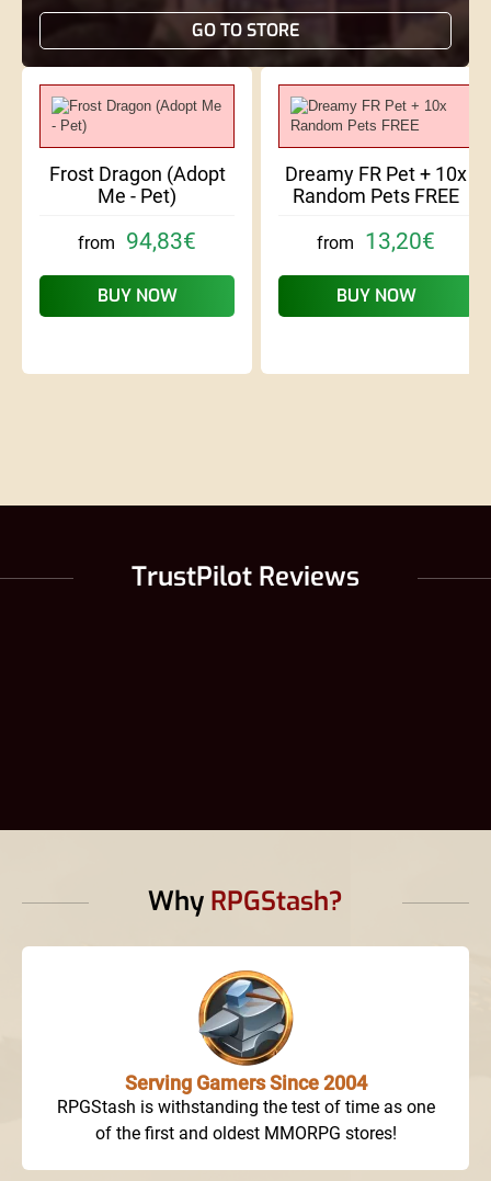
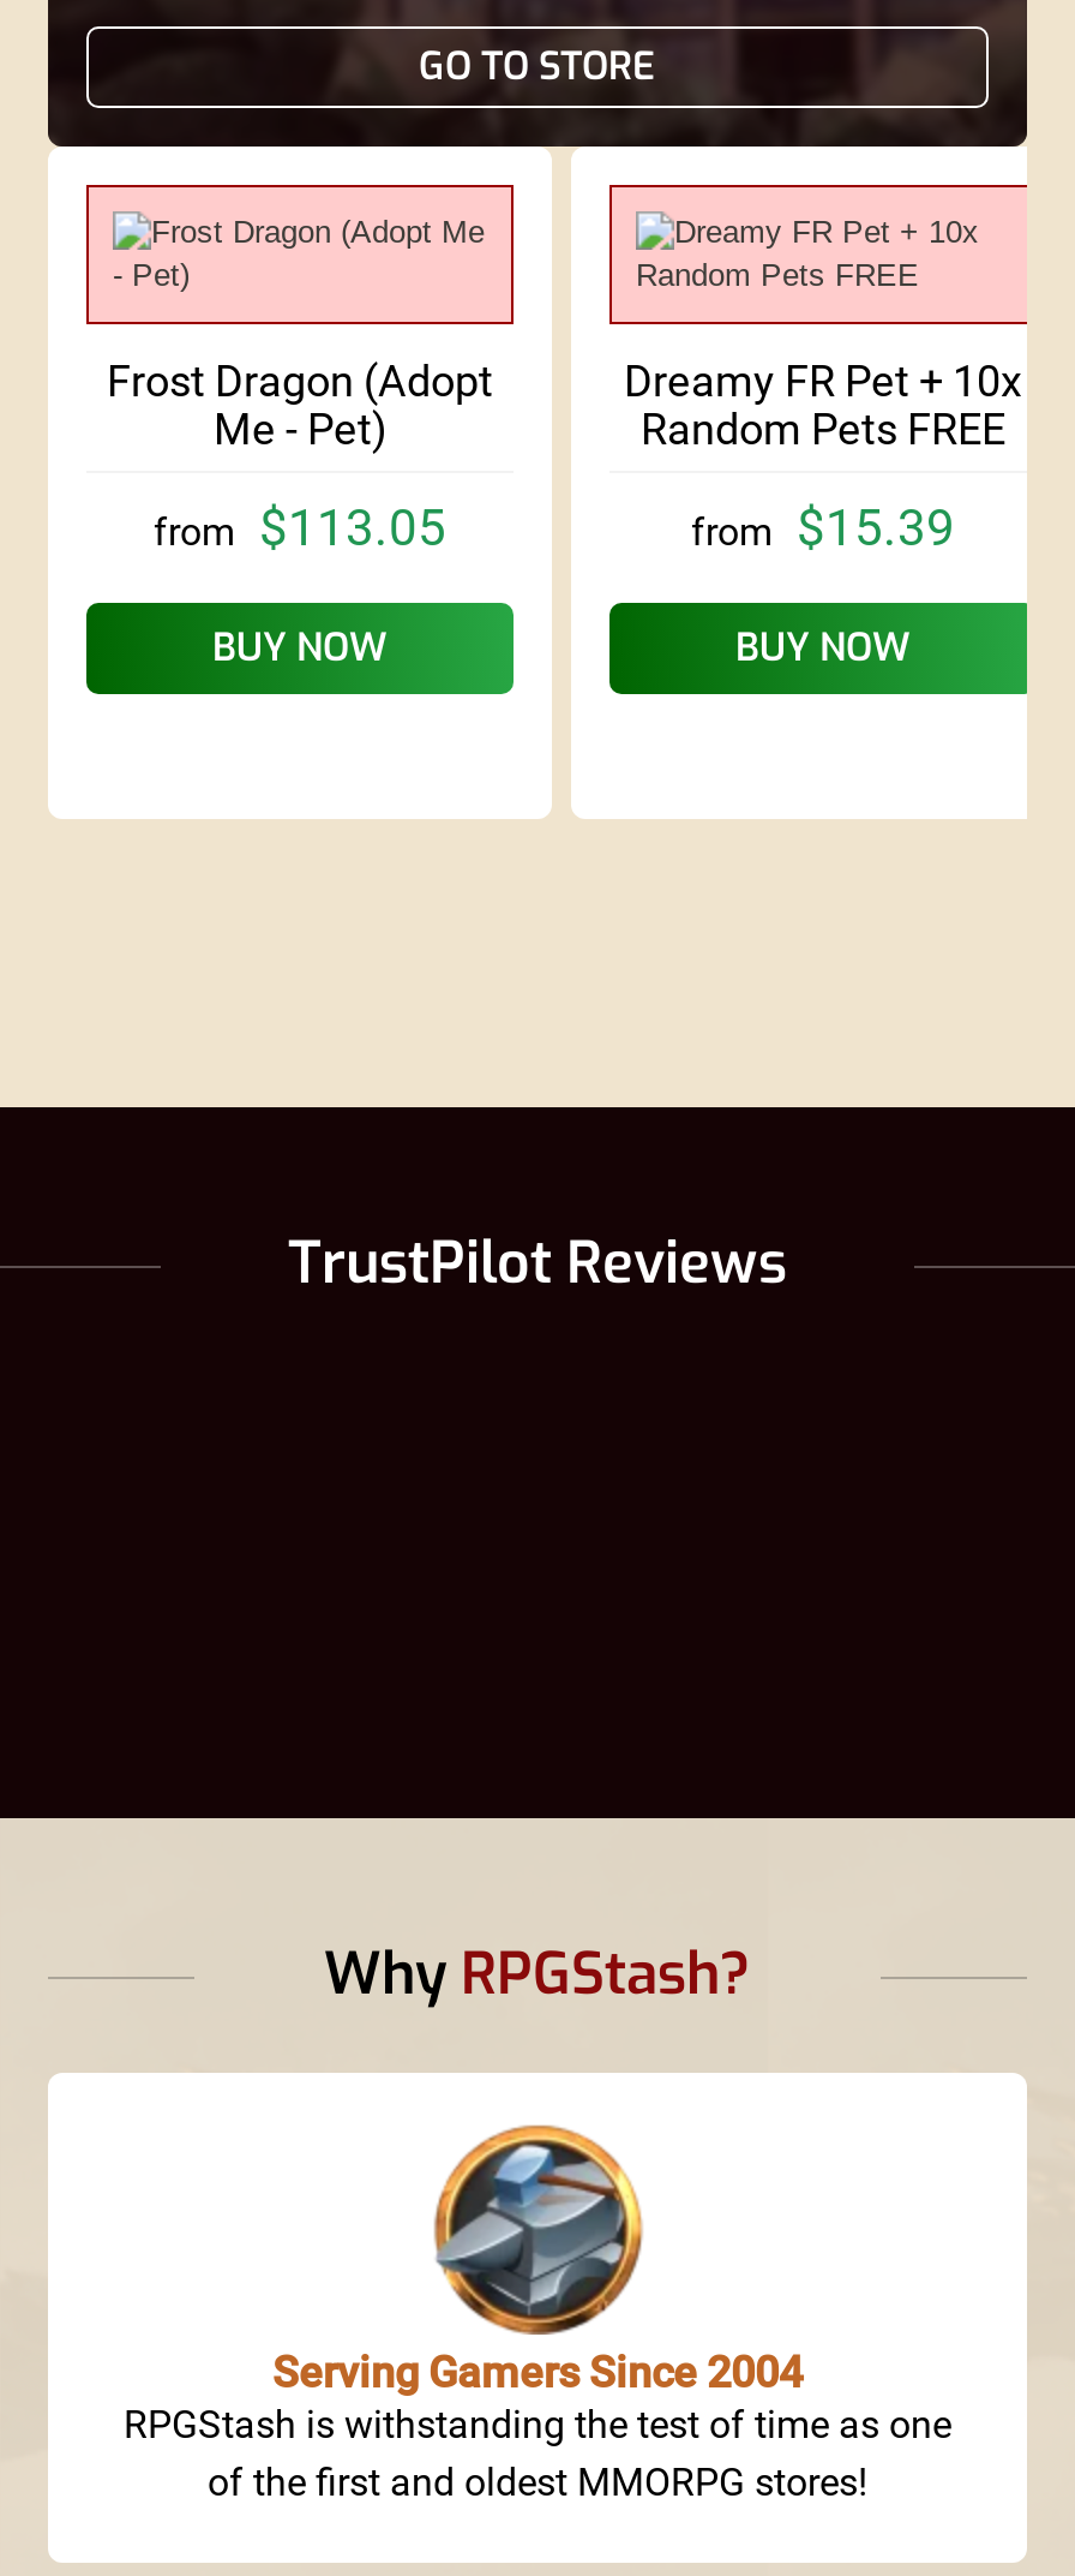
- from 94,83€
+ from $113.05

- from 13,20€
+ from $15.39
